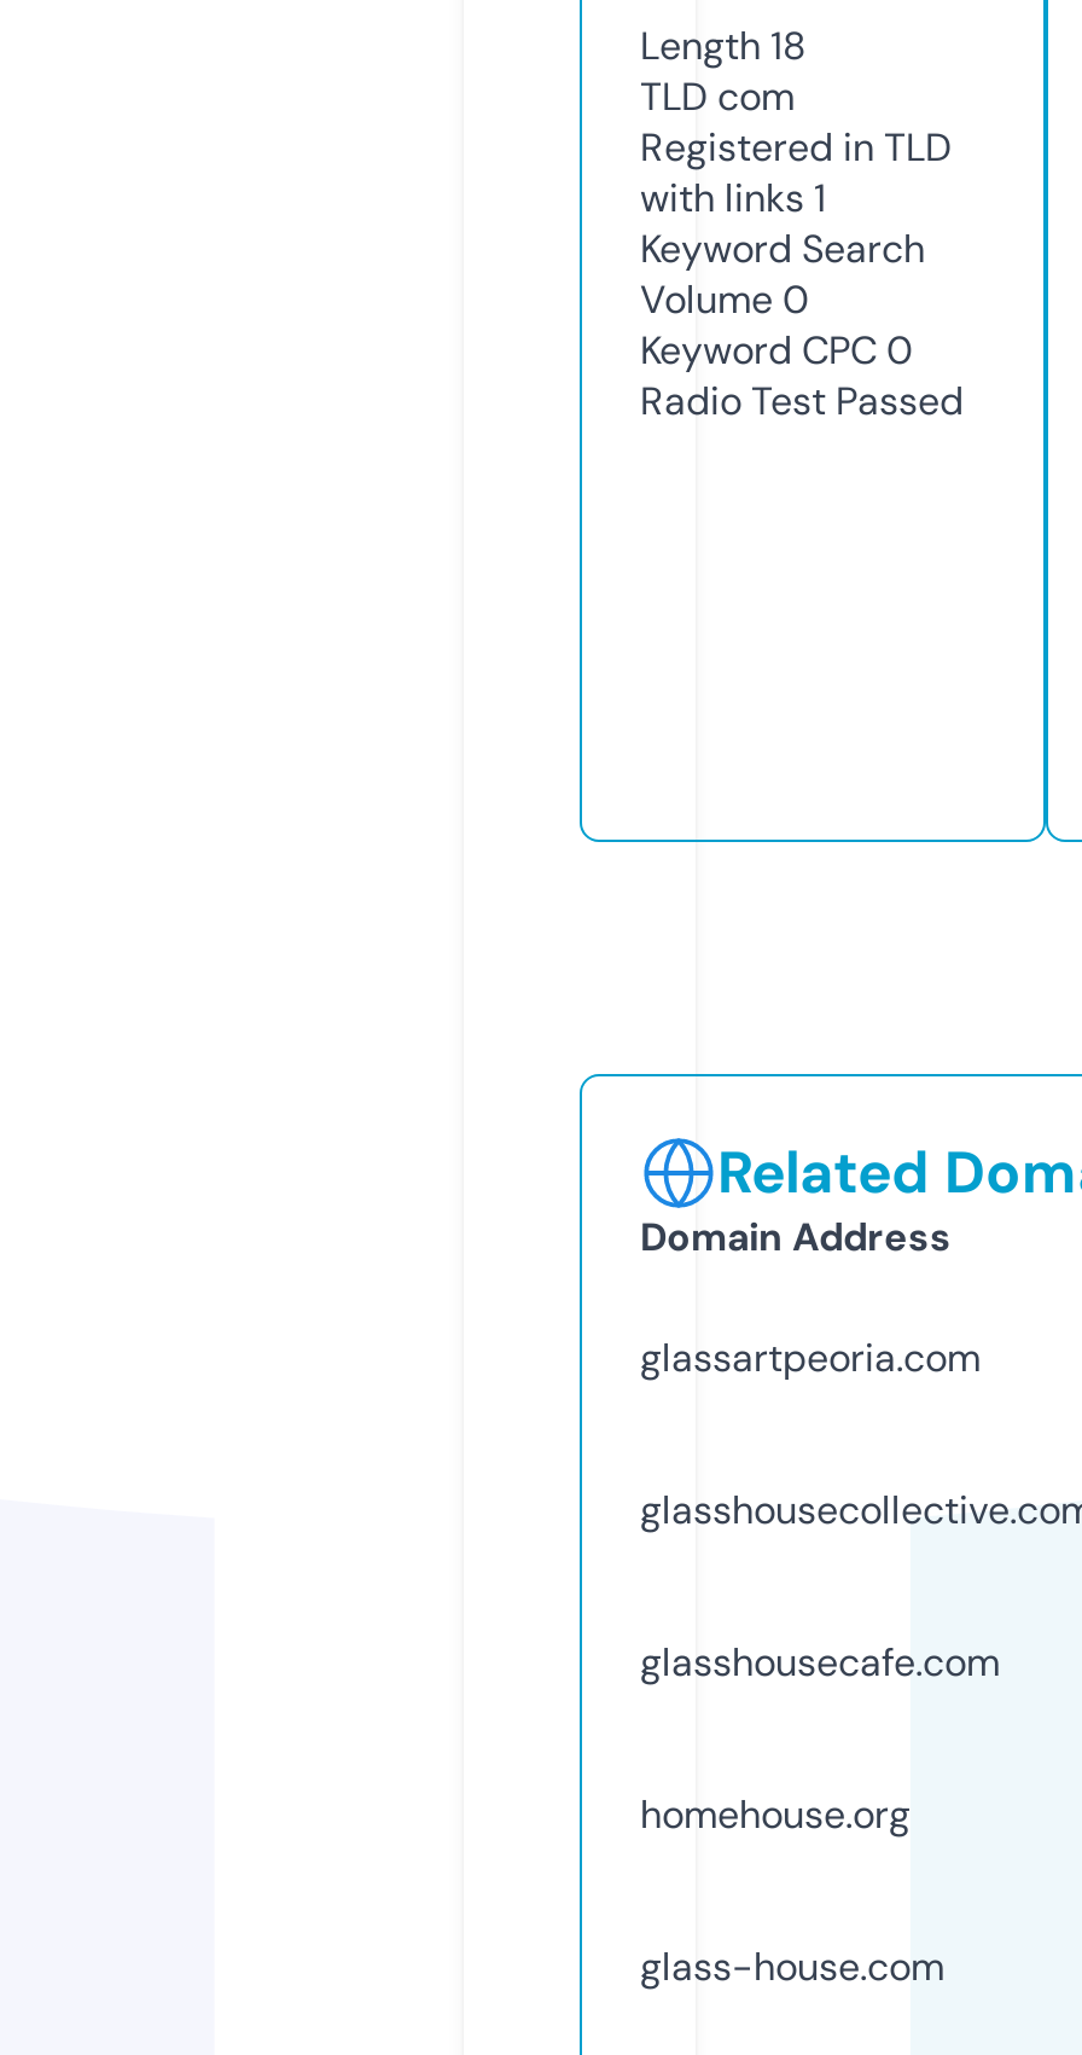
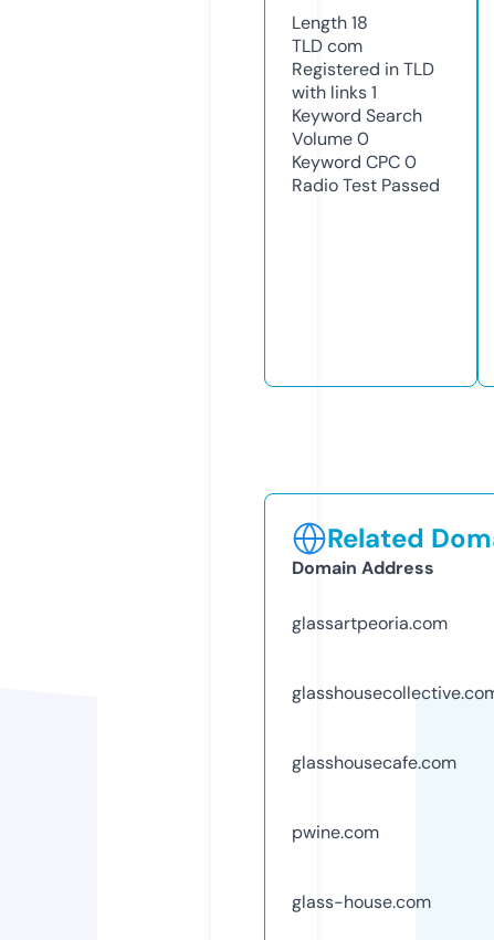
- homehouse.org
+ pwine.com
